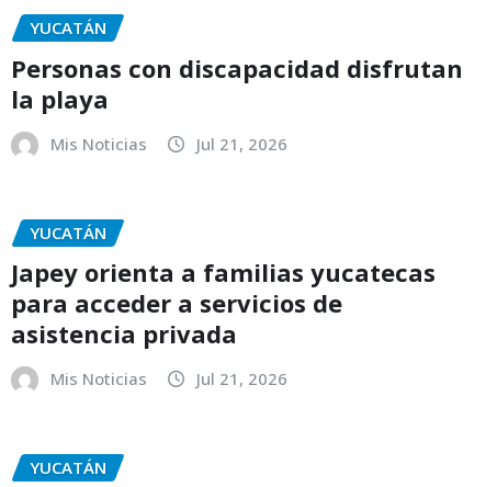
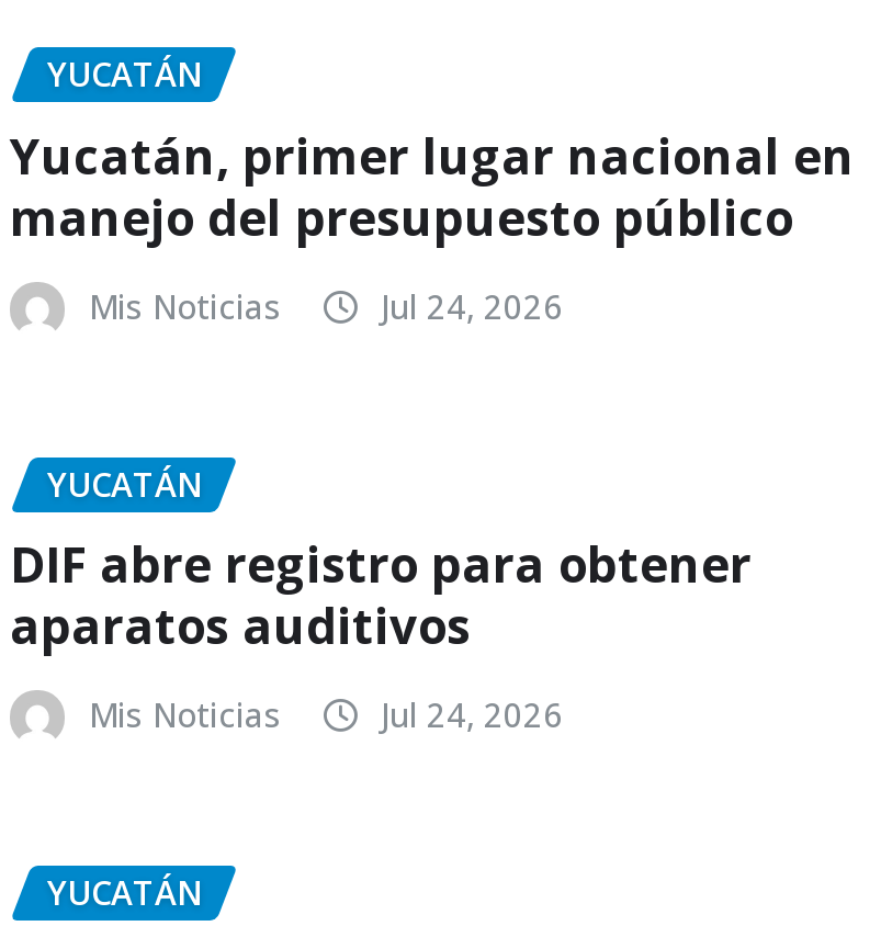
- Personas con discapacidad disfrutan
- la playa
+ Yucatán, primer lugar nacional en
+ manejo del presupuesto público

- Jul 21, 2026
+ Jul 24, 2026

- Japey orienta a familias yucatecas
- para acceder a servicios de
- asistencia privada
+ DIF abre registro para obtener
+ aparatos auditivos

- Jul 21, 2026
+ Jul 24, 2026
